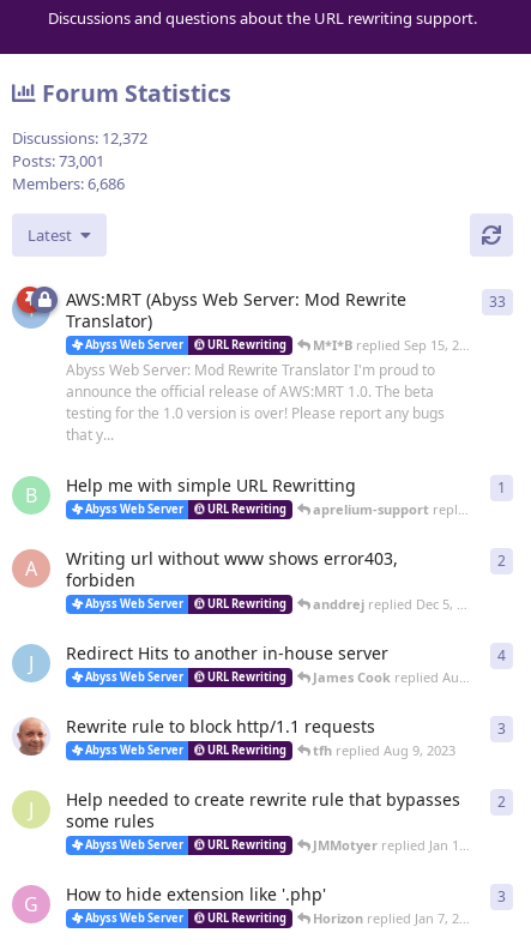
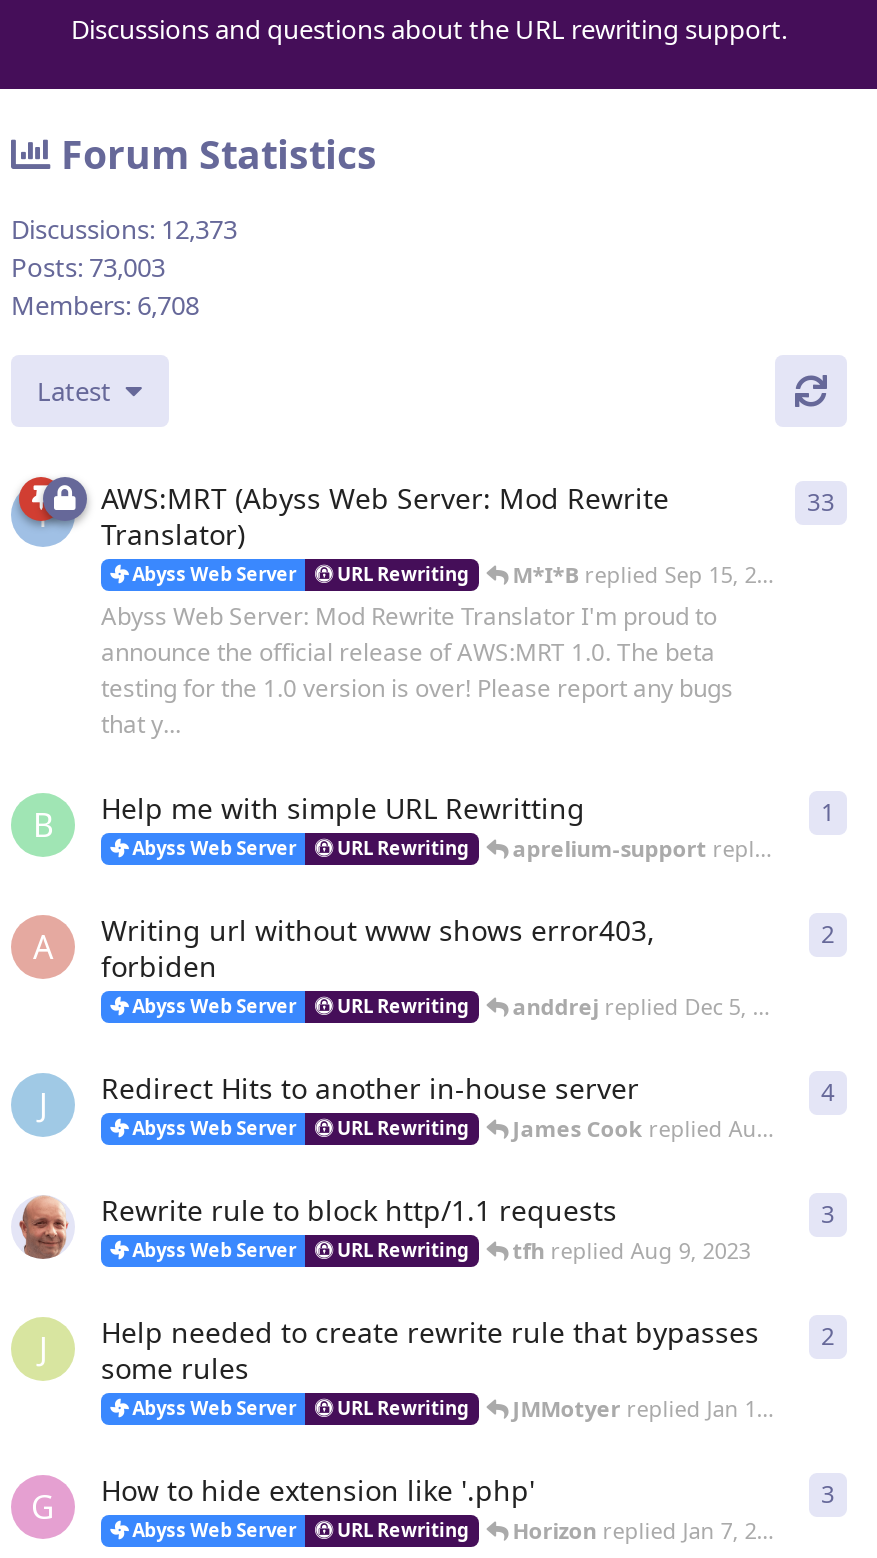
- Discussions: 12,372
+ Discussions: 12,373

- Posts: 73,001
+ Posts: 73,003

- Members: 6,686
+ Members: 6,708
